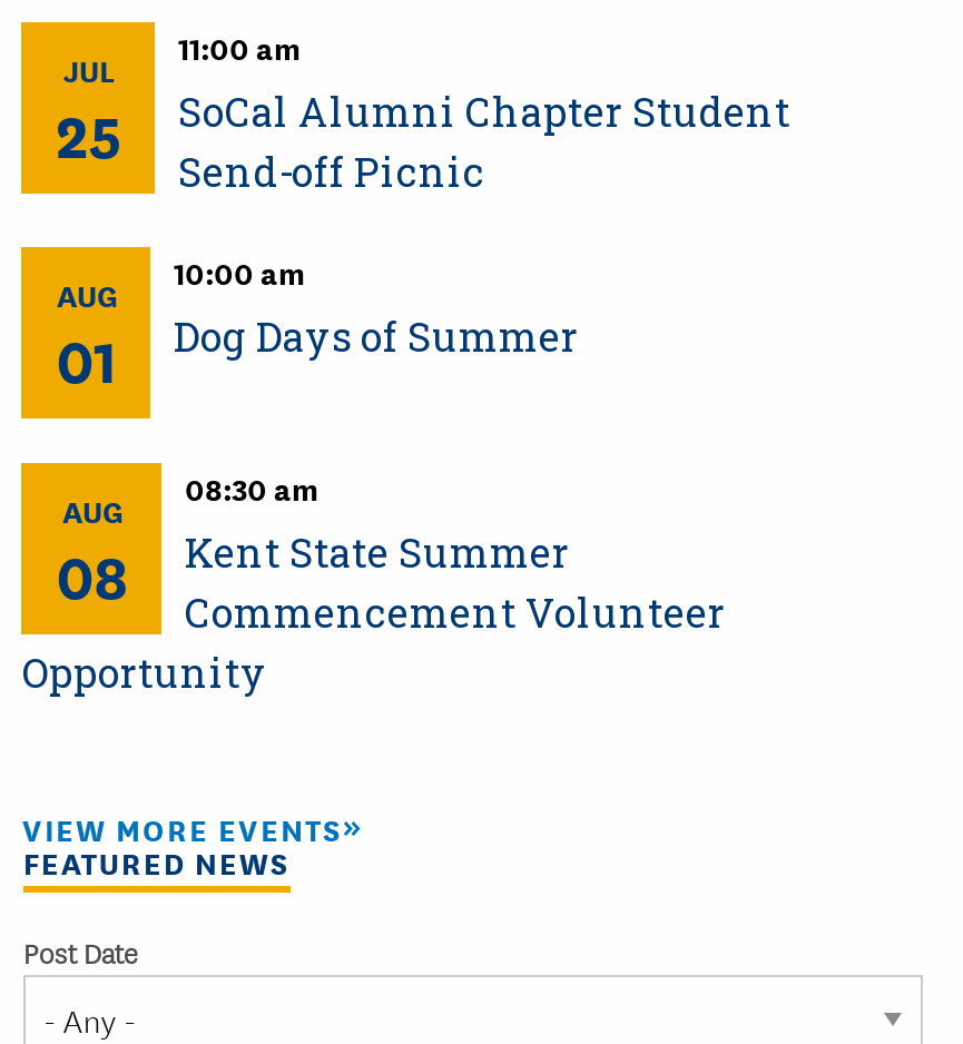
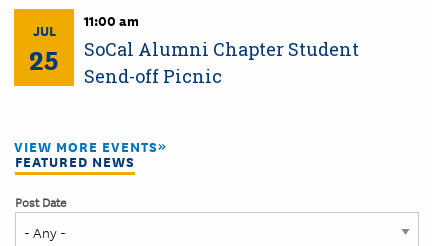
- 10:00 am
- Dog Days of Summer
- AUG
- 08

- AUG
- 01

- 08:30 am
- Kent State Summer
- Commencement Volunteer
- Opportunity
